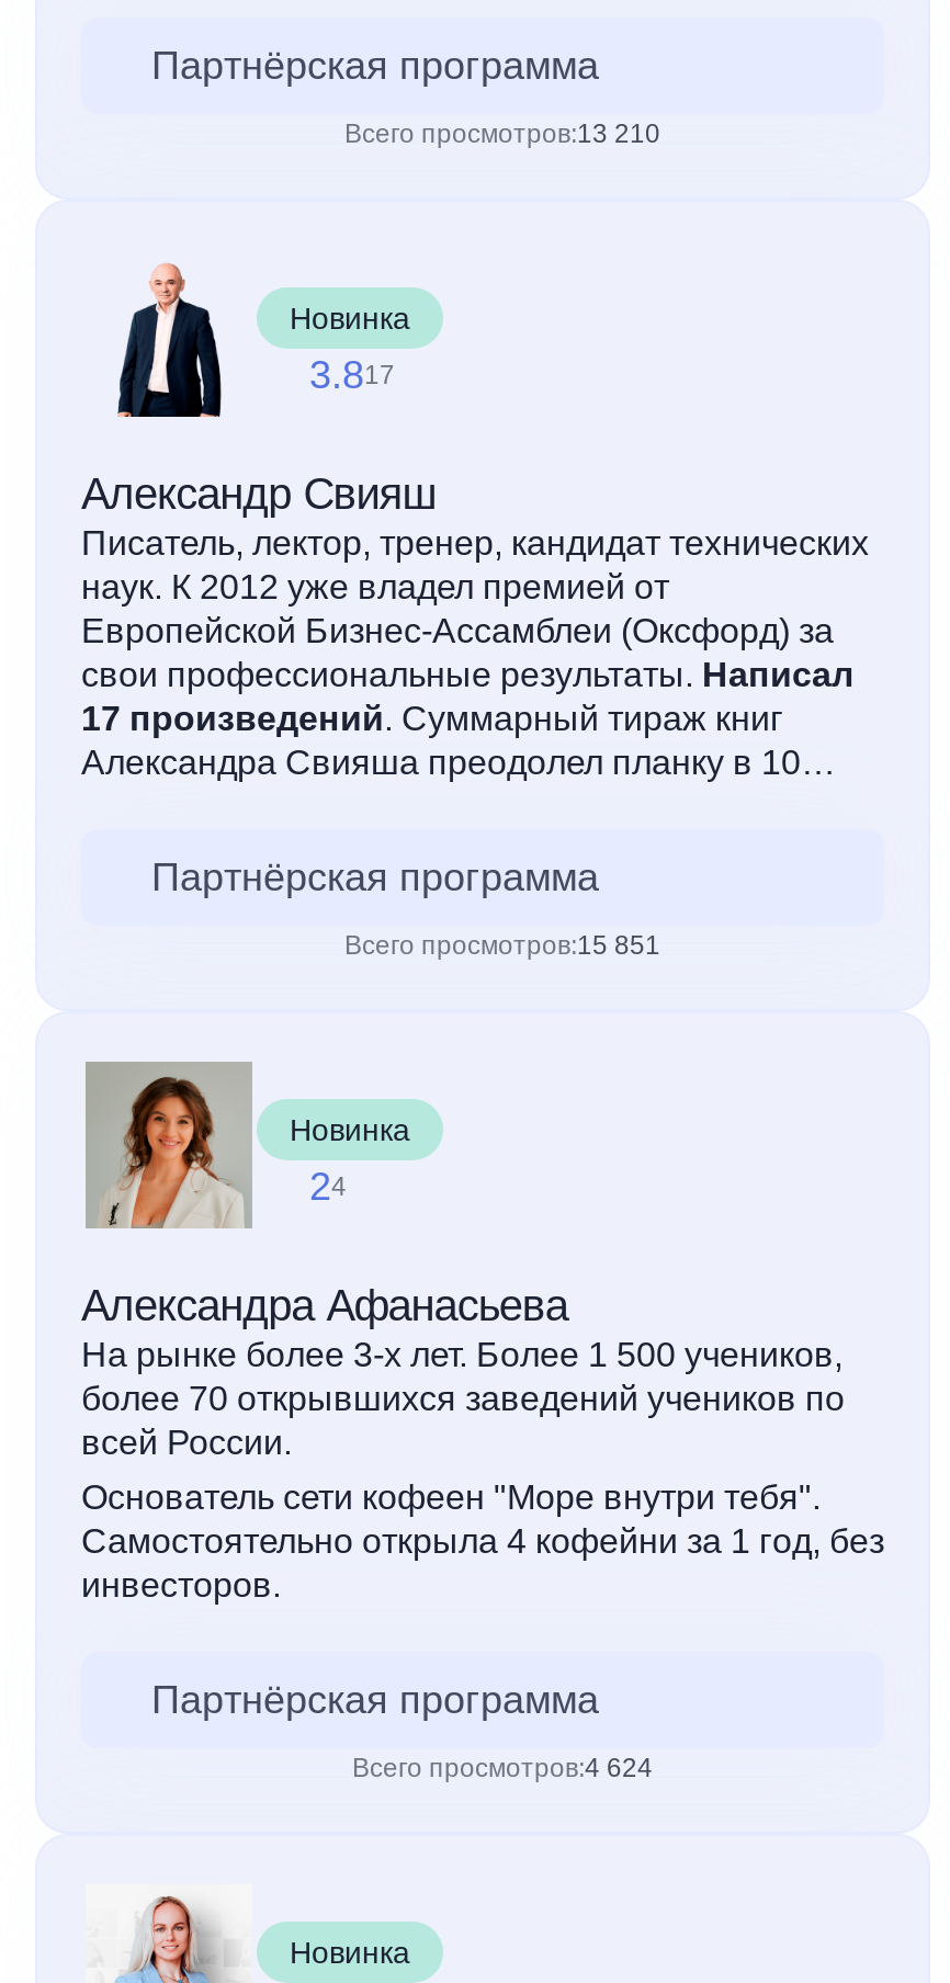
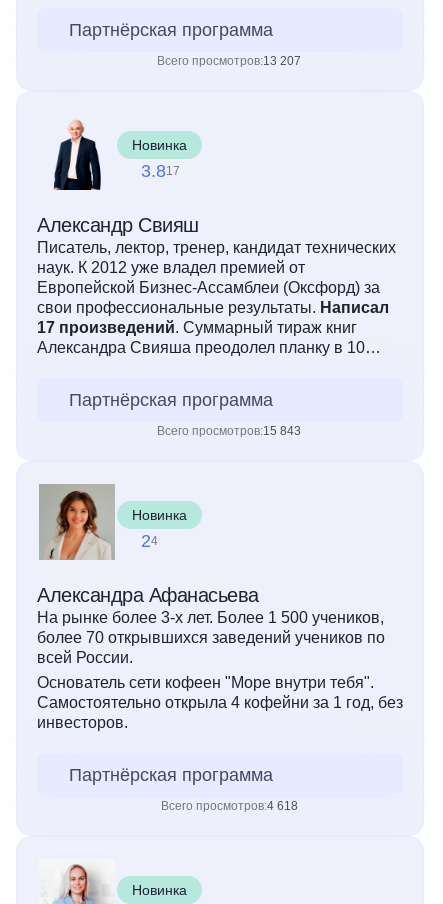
- Всего просмотров:13 210
+ Всего просмотров:13 207

- Всего просмотров:15 851
+ Всего просмотров:15 843

- Всего просмотров:4 624
+ Всего просмотров:4 618
